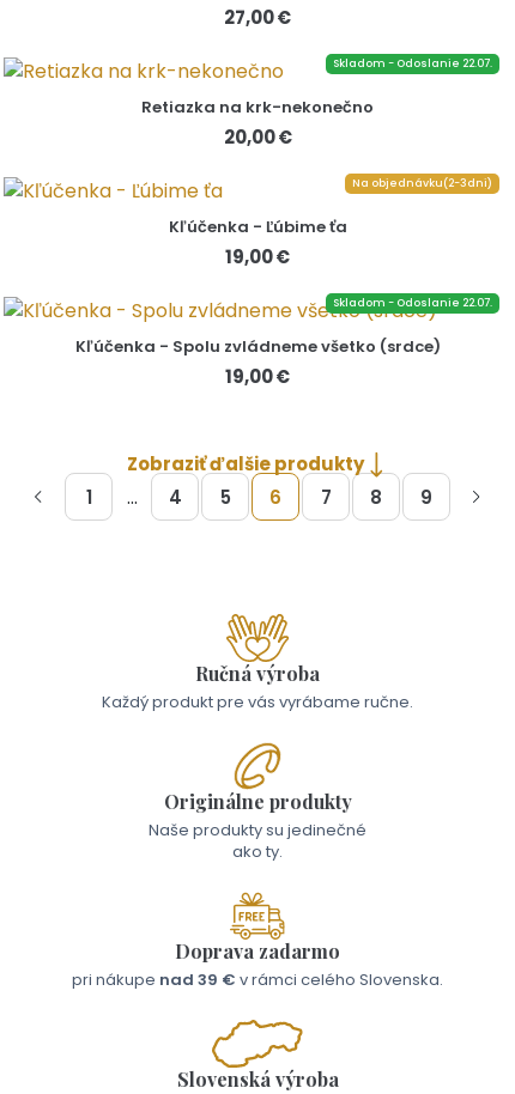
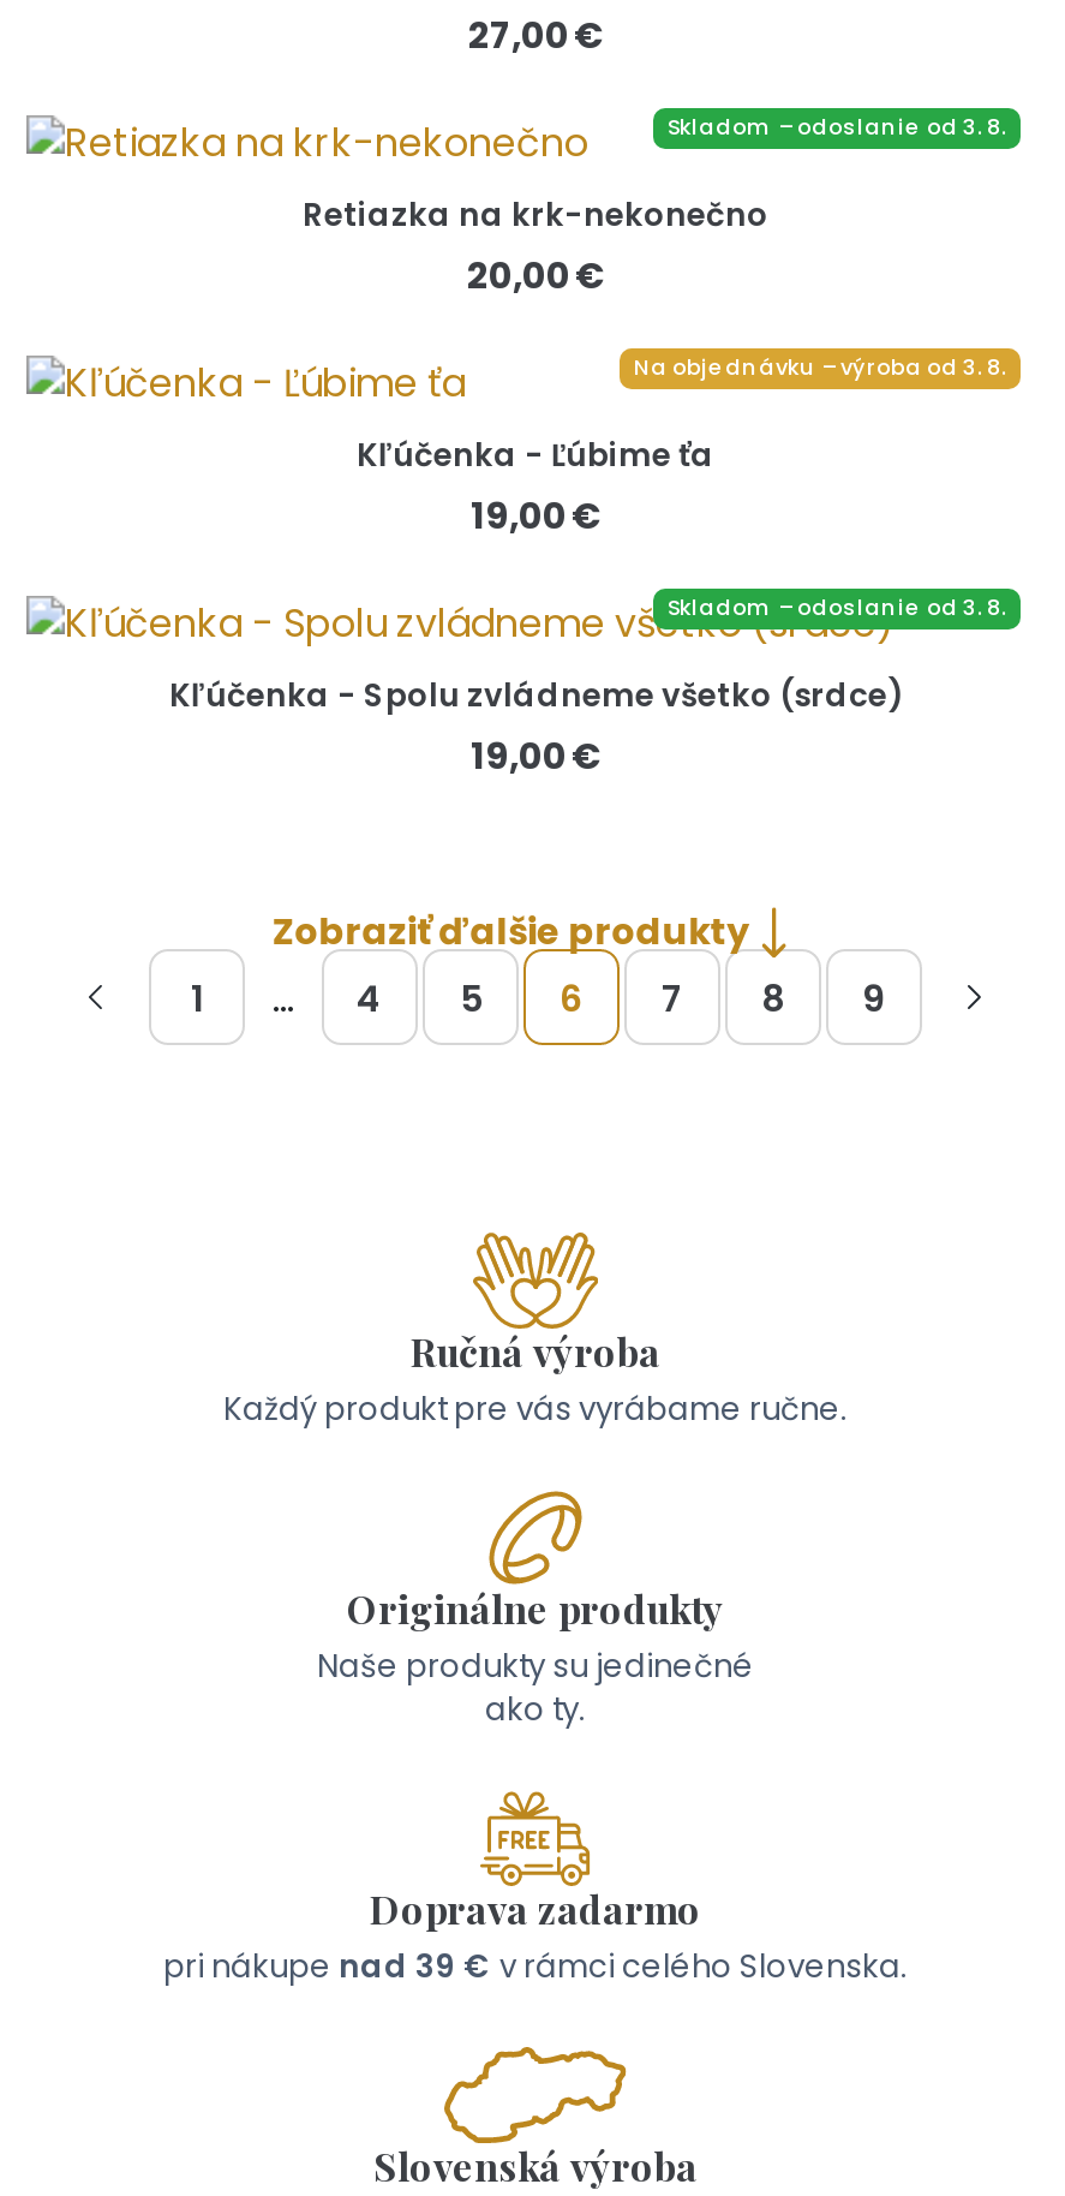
- Skladom - Odoslanie 22.07.
+ Skladom – odoslanie od 3. 8.

- Na objednávku(2-3dni)
+ Na objednávku – výroba od 3. 8.

- Skladom - Odoslanie 22.07.
+ Skladom – odoslanie od 3. 8.
